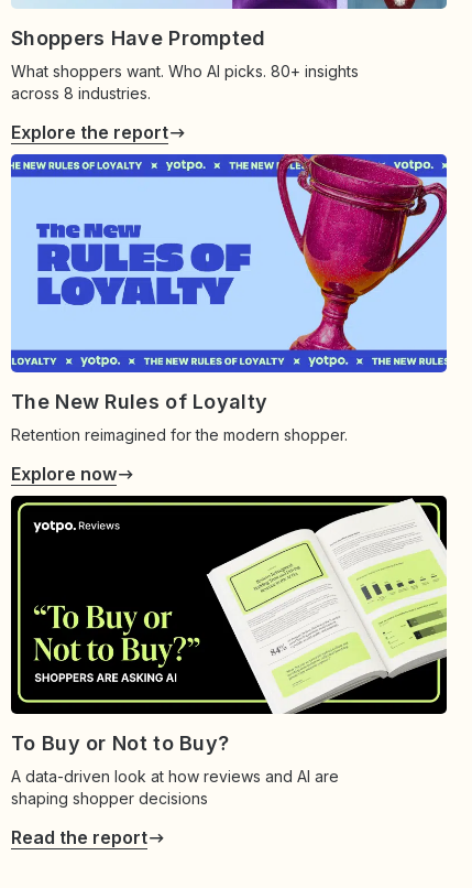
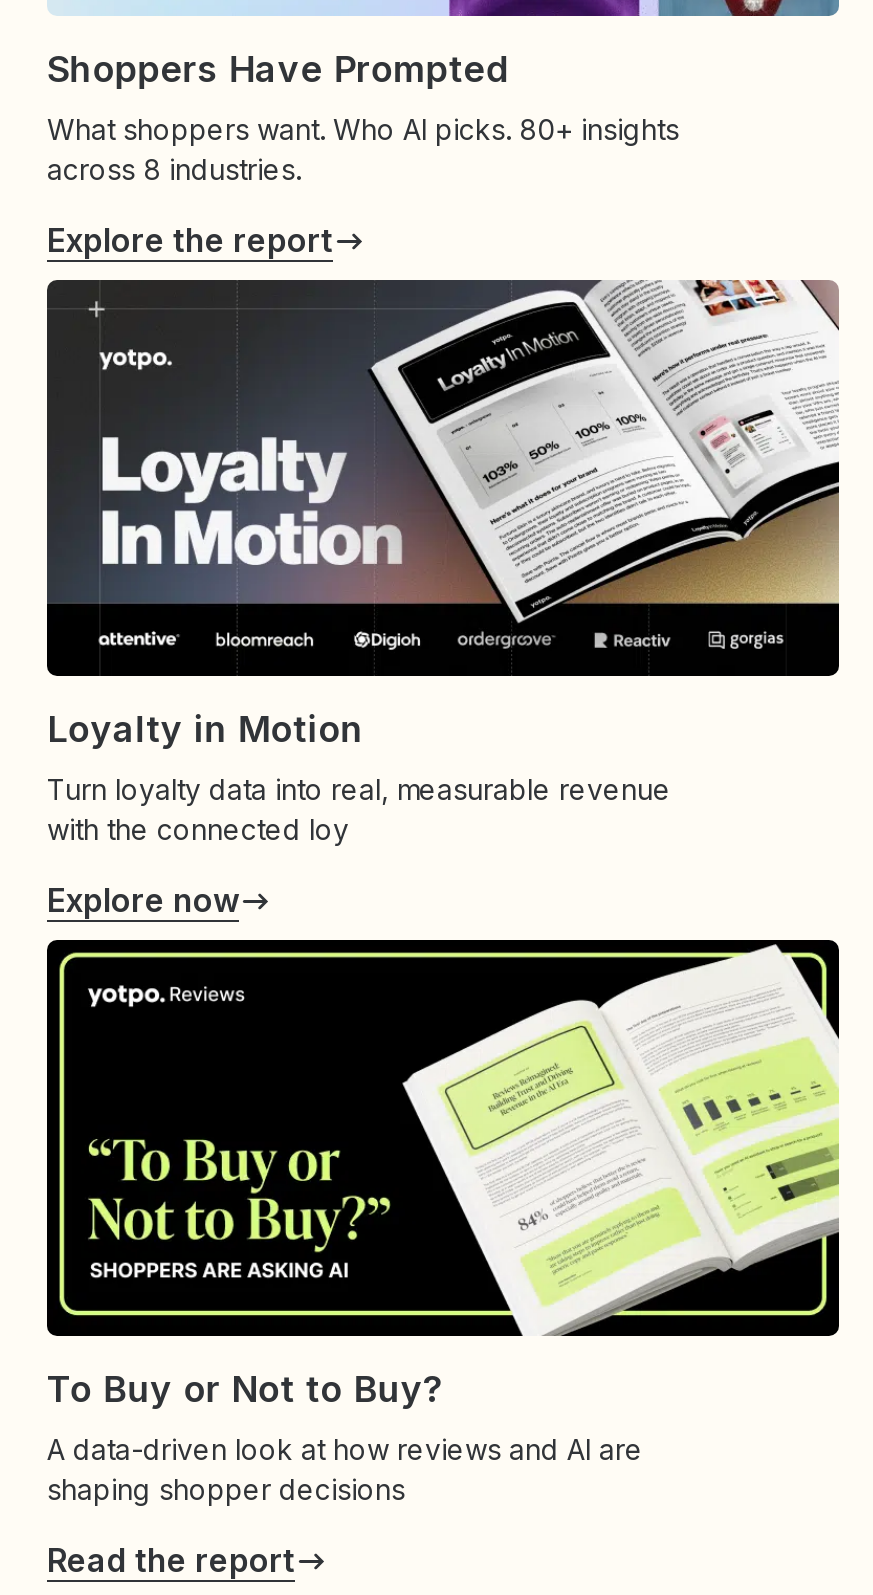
- [image]
- The New Rules of Loyalty
+ [image]
+ Loyalty in Motion

- Retention reimagined for the modern shopper.
+ Turn loyalty data into real, measurable revenue
+ with the connected loy
